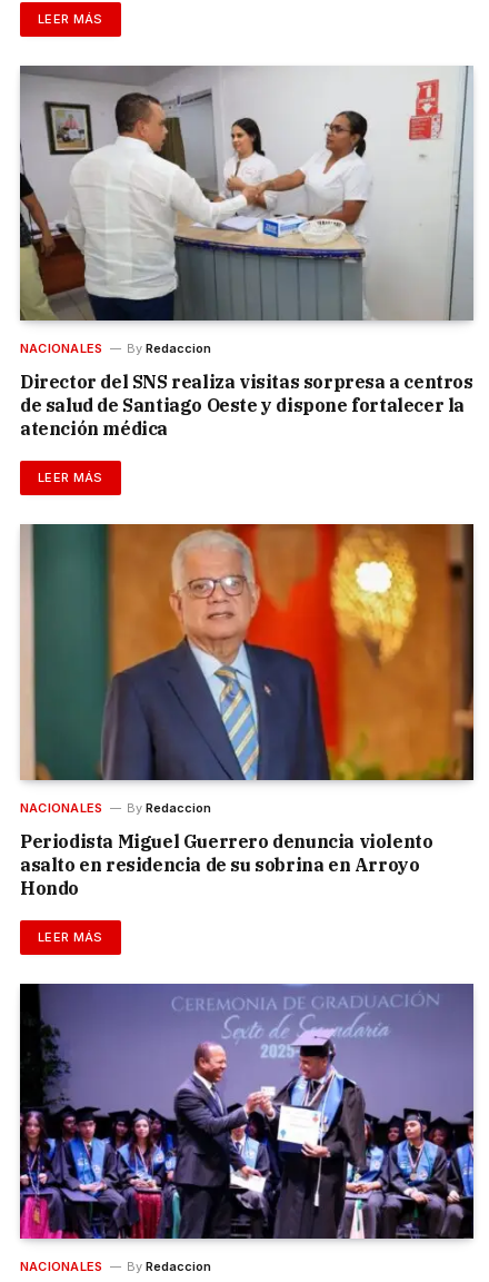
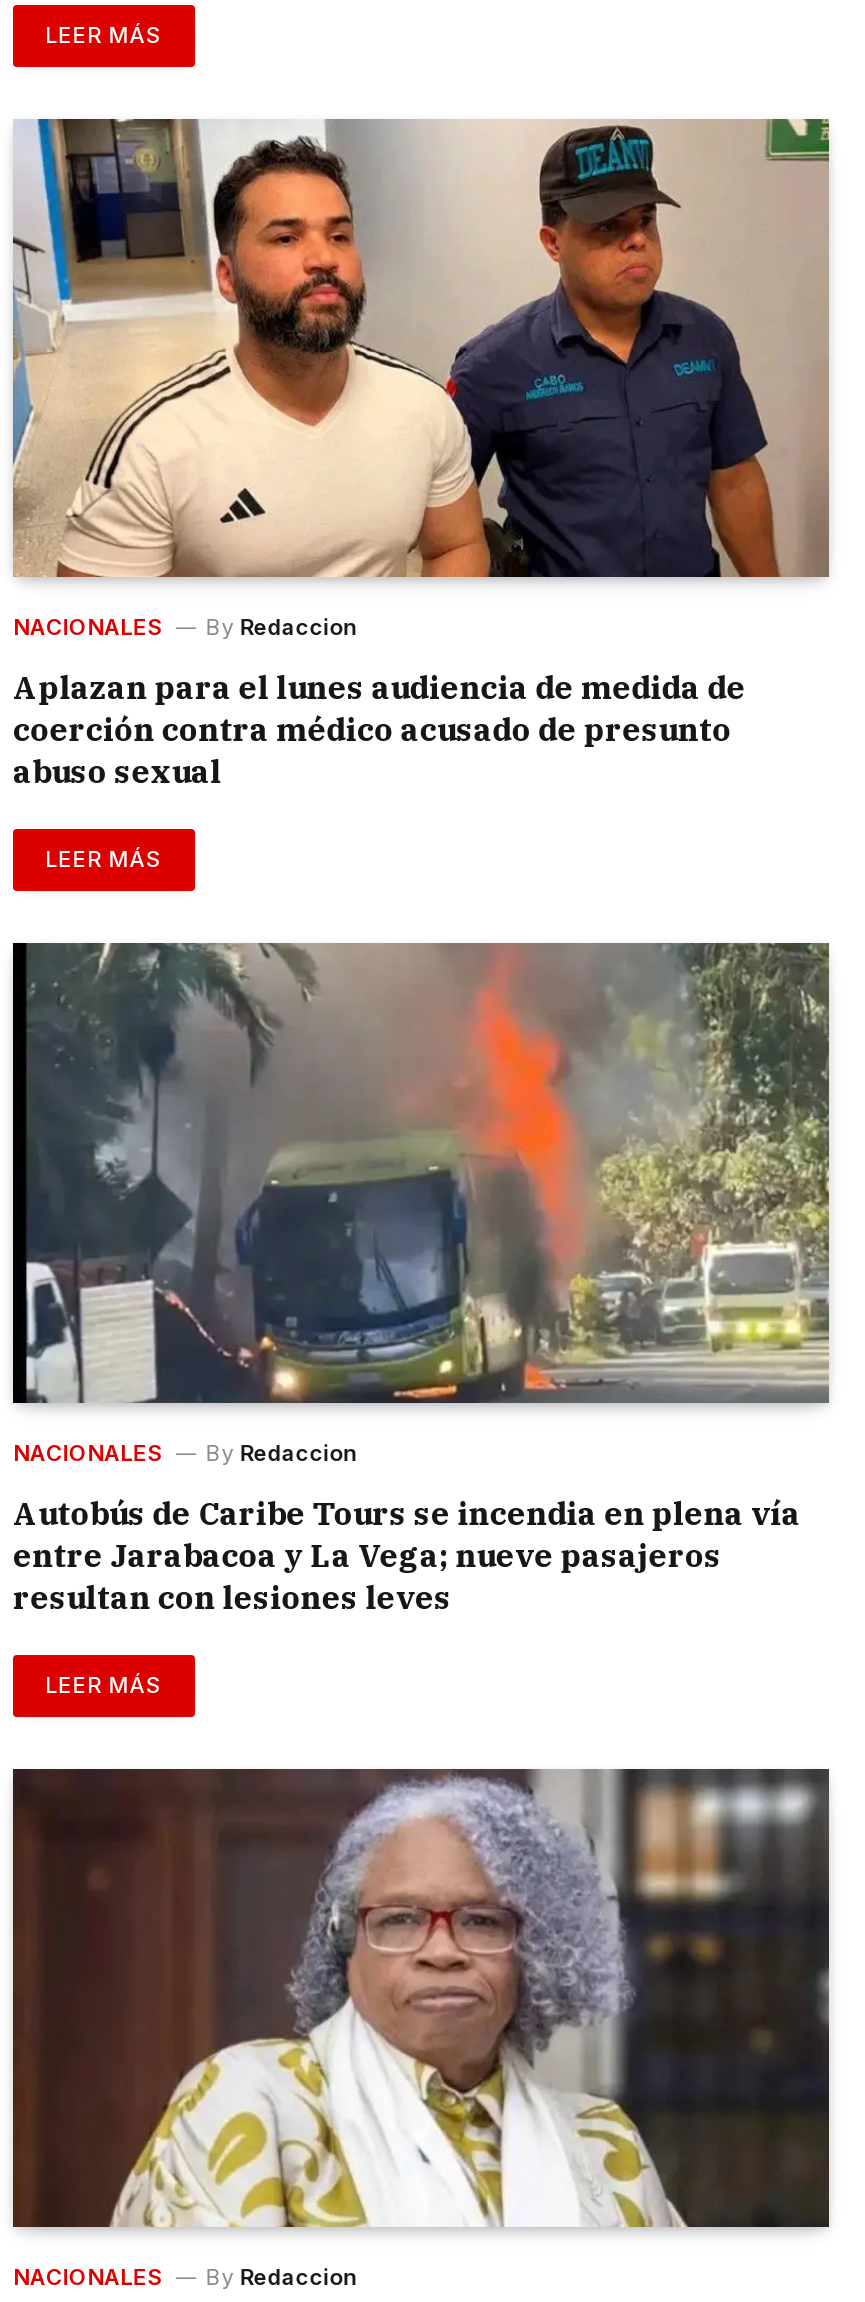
- [image]
+ [image]

- Director del SNS realiza visitas sorpresa a centros
- de salud de Santiago Oeste y dispone fortalecer la
- atención médica
+ Aplazan para el lunes audiencia de medida de
+ coerción contra médico acusado de presunto
+ abuso sexual

- [image]
+ [image]

- Periodista Miguel Guerrero denuncia violento
- asalto en residencia de su sobrina en Arroyo
- Hondo
+ Autobús de Caribe Tours se incendia en plena vía
+ entre Jarabacoa y La Vega; nueve pasajeros
+ resultan con lesiones leves

- [image]
+ [image]
